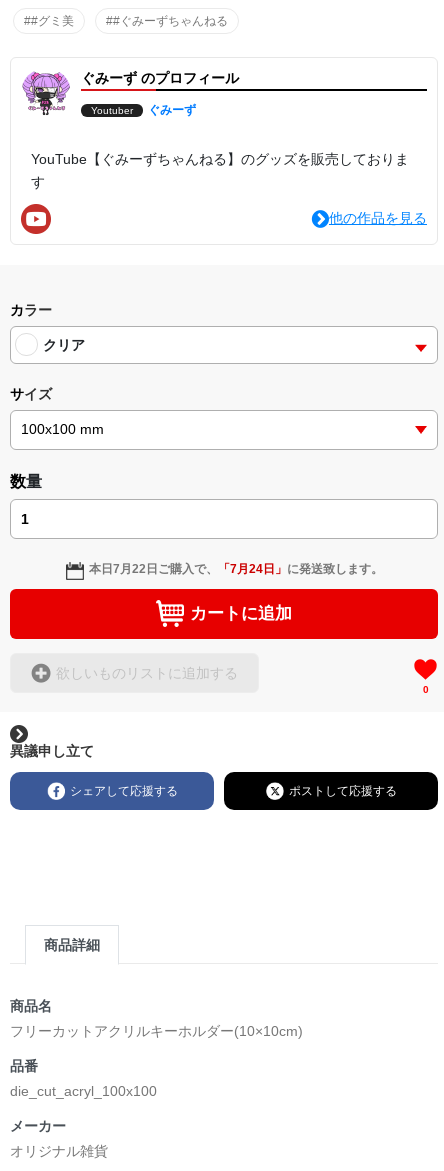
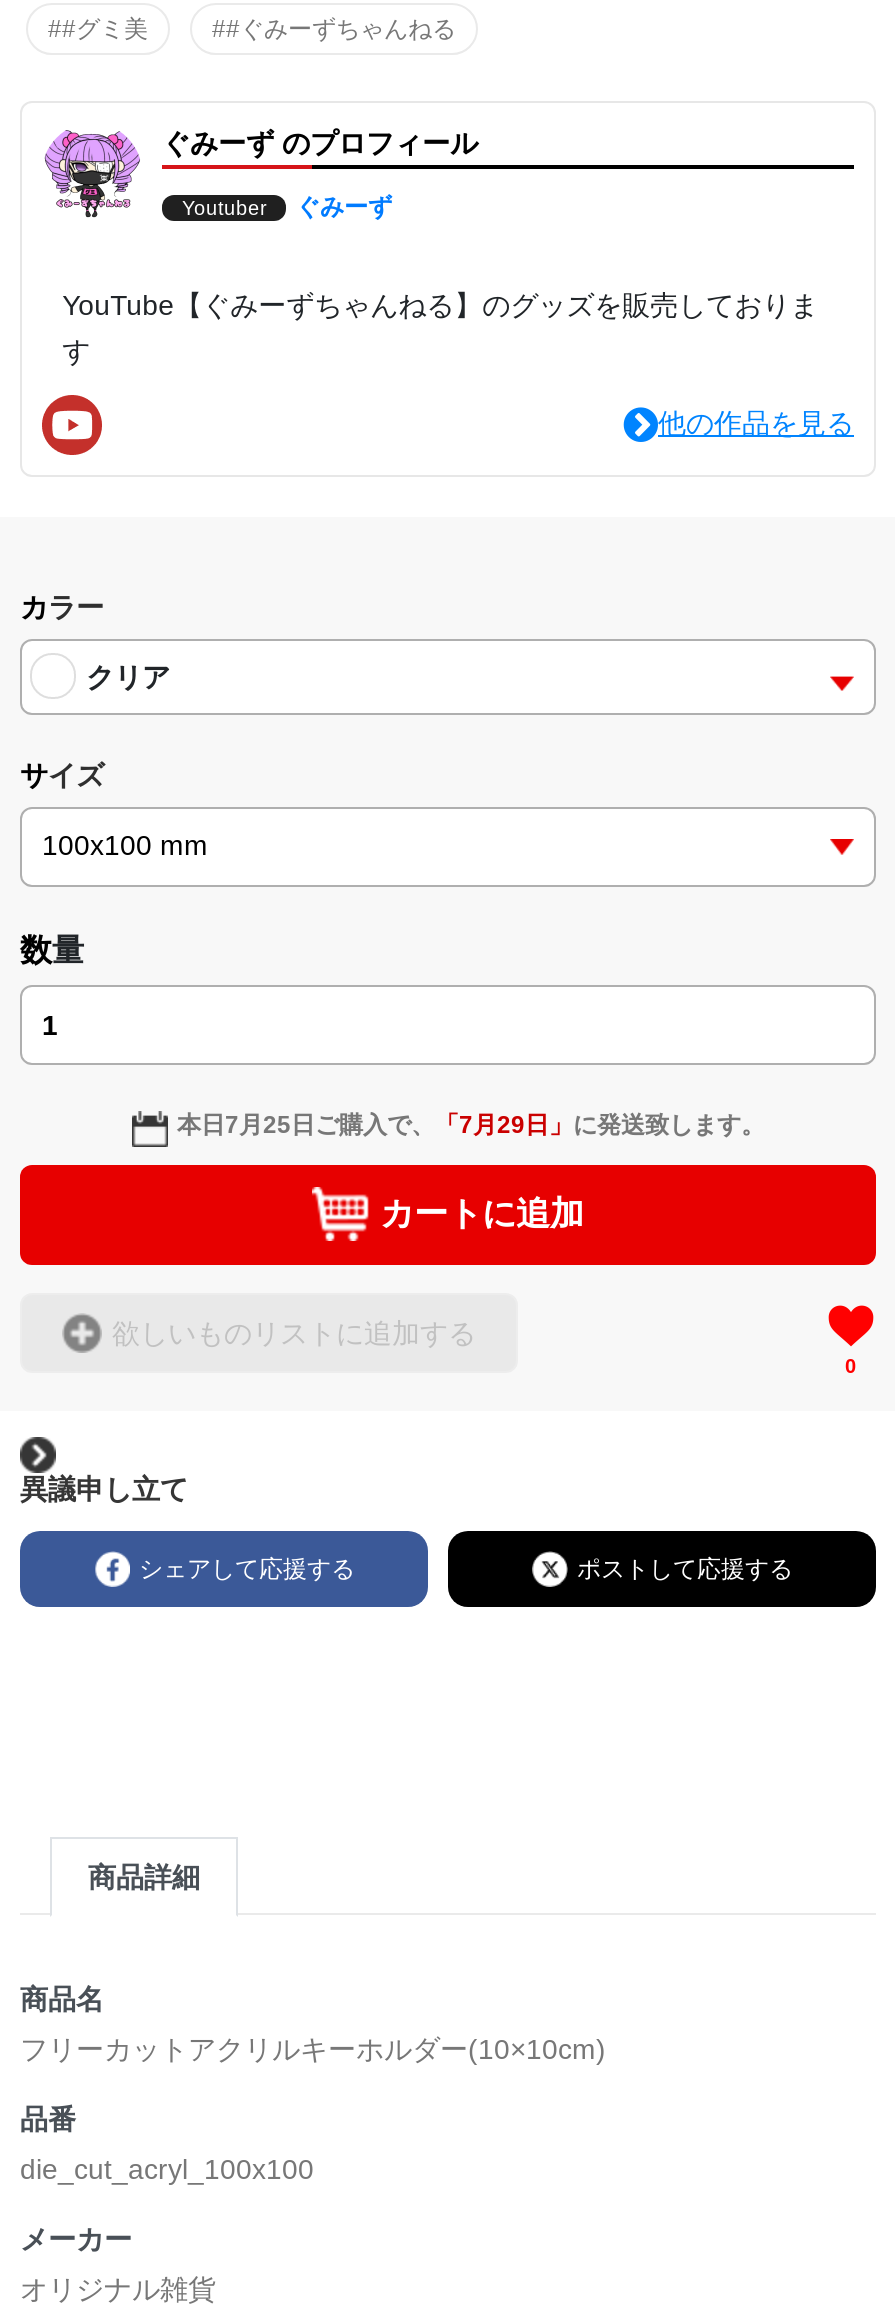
- 本日7月22日ご購入で、「7月24日」に発送致します。
+ 本日7月25日ご購入で、「7月29日」に発送致します。
